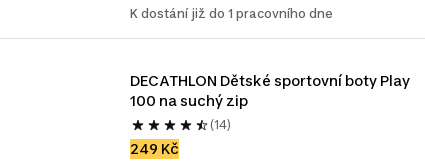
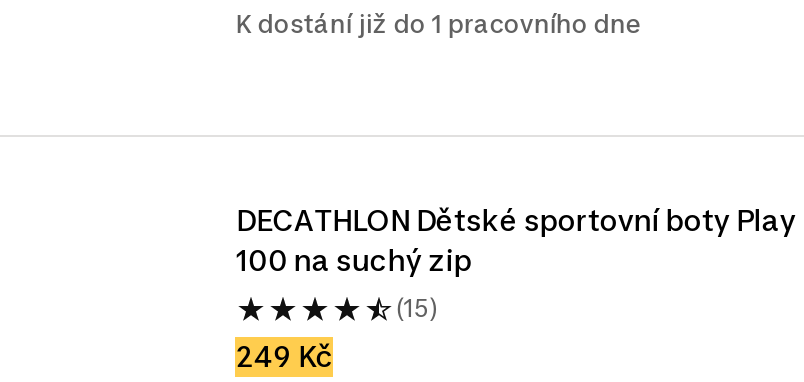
- (14)
+ (15)
